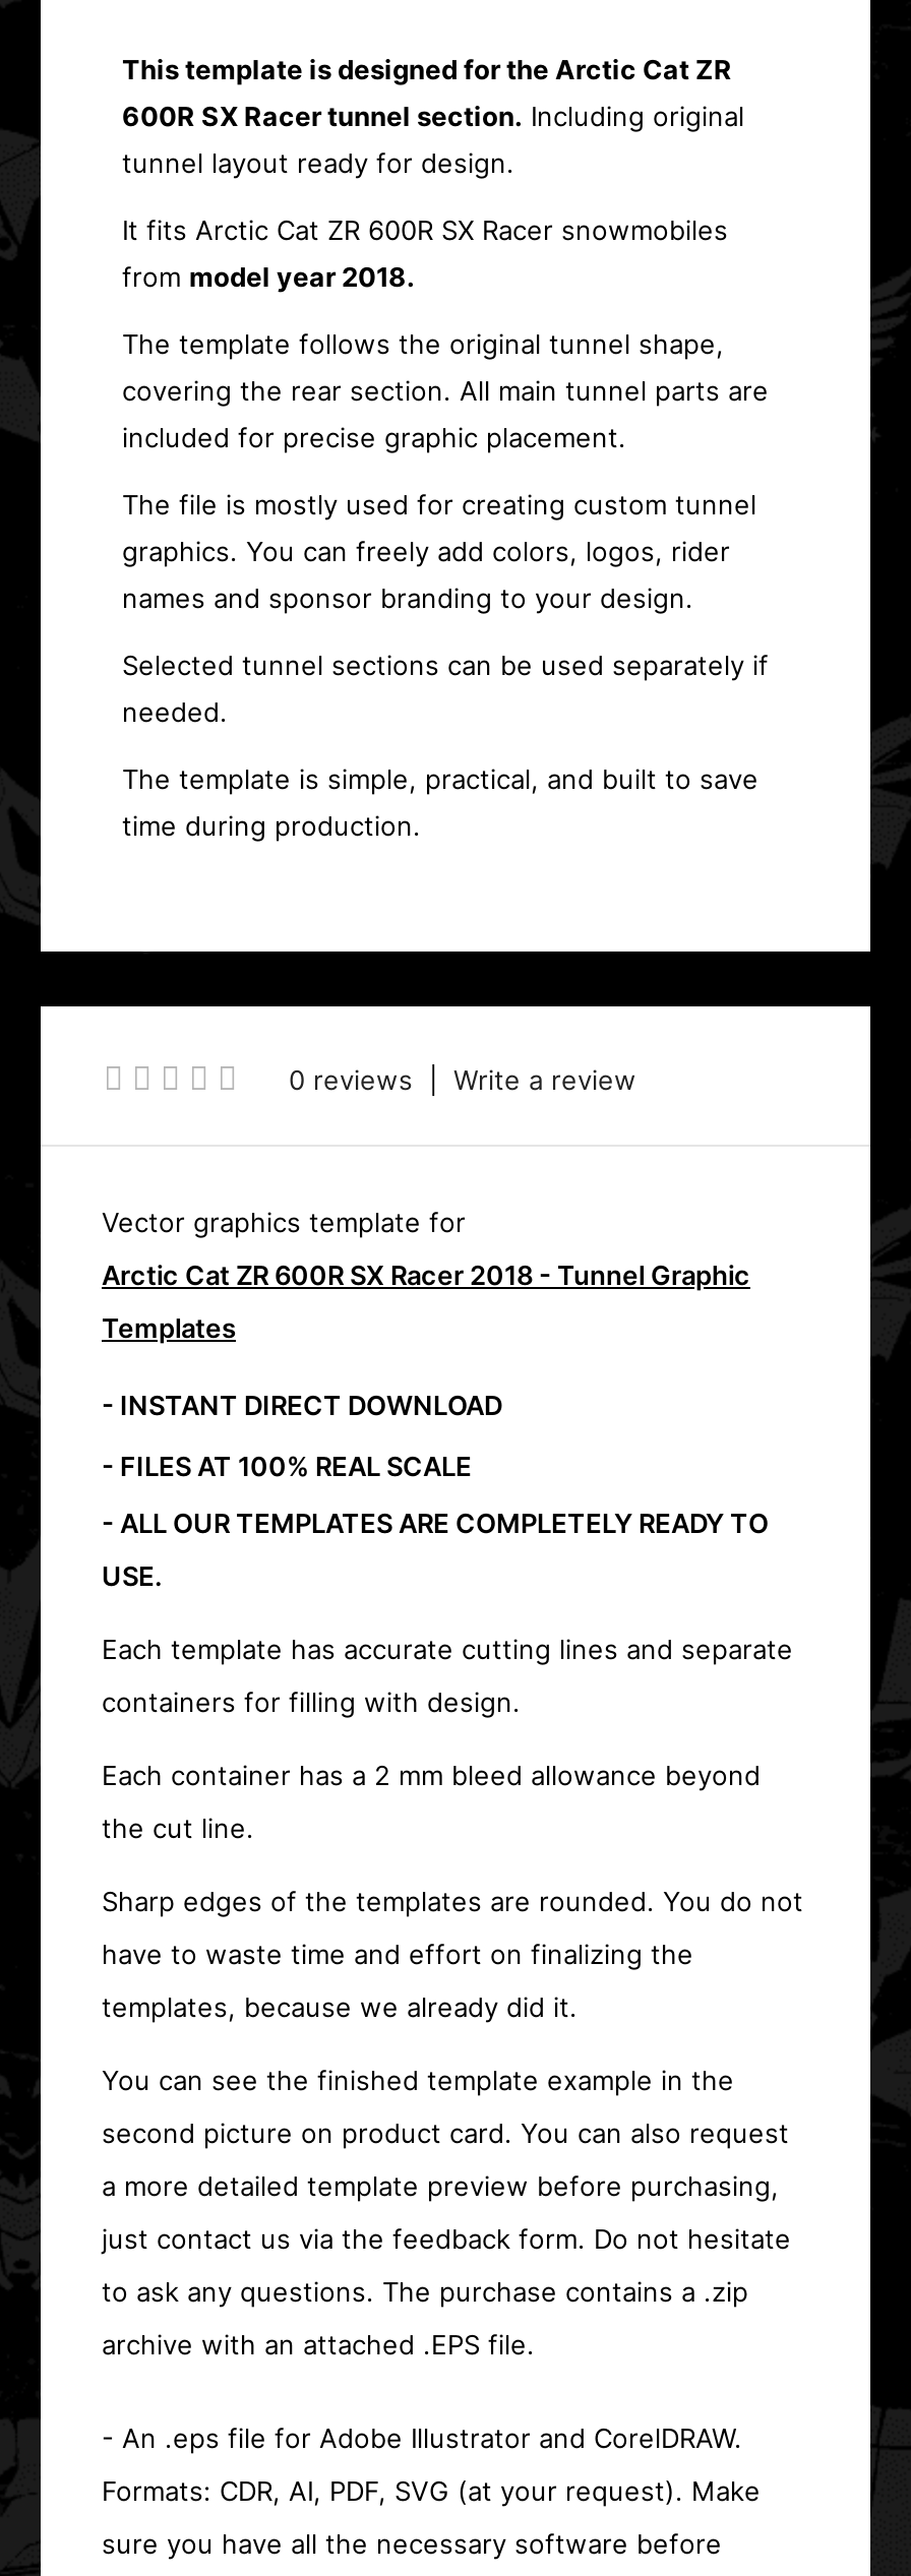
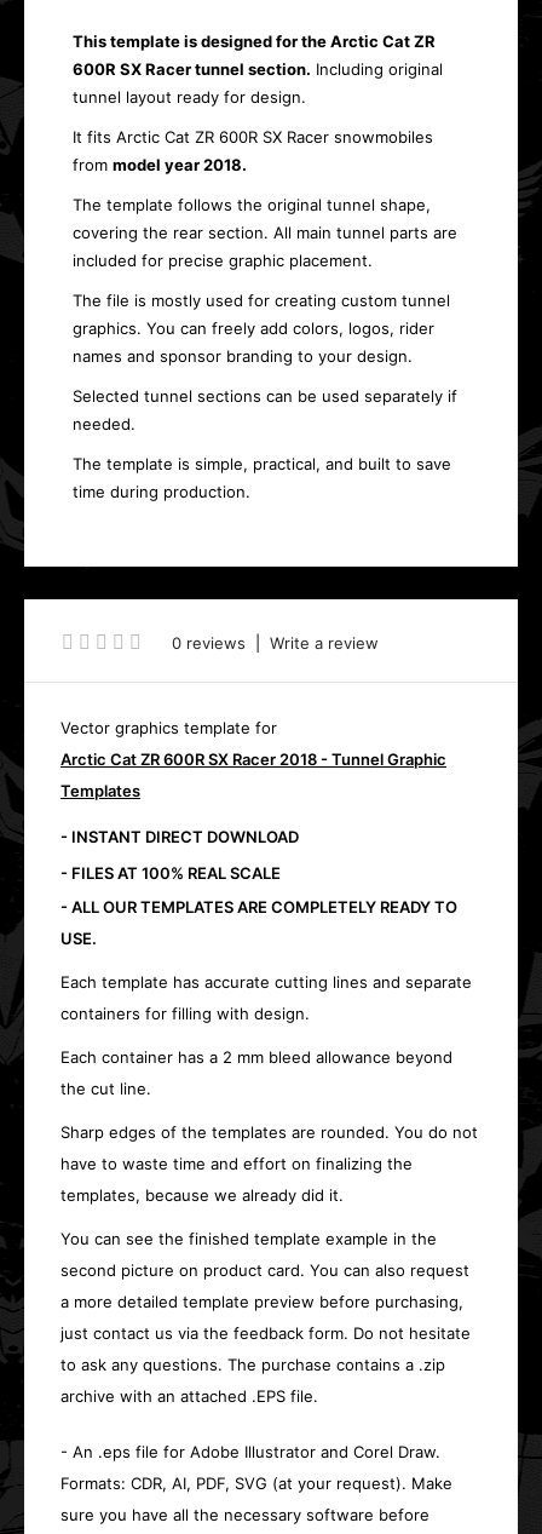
- - An .eps file for Adobe Illustrator and CorelDRAW.
+ - An .eps file for Adobe Illustrator and Corel Draw.
